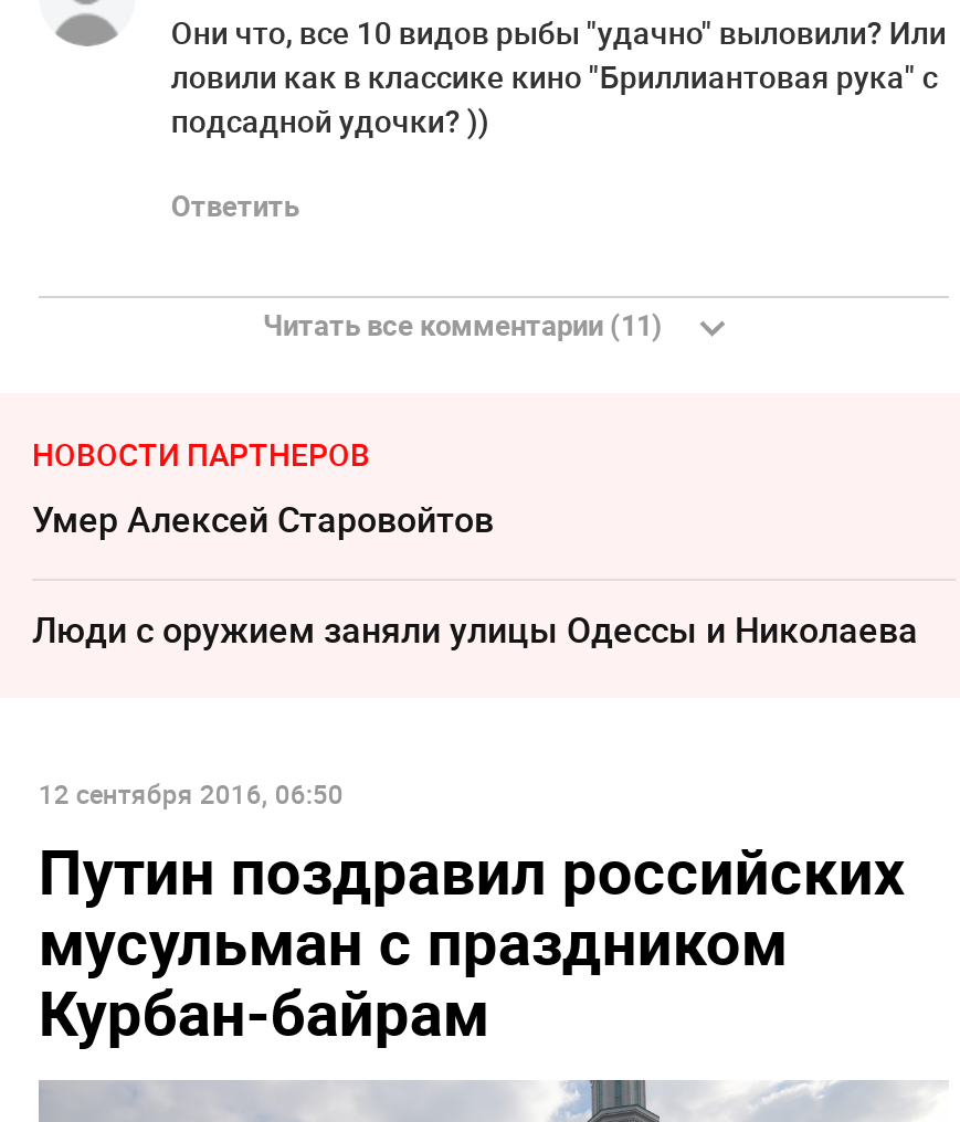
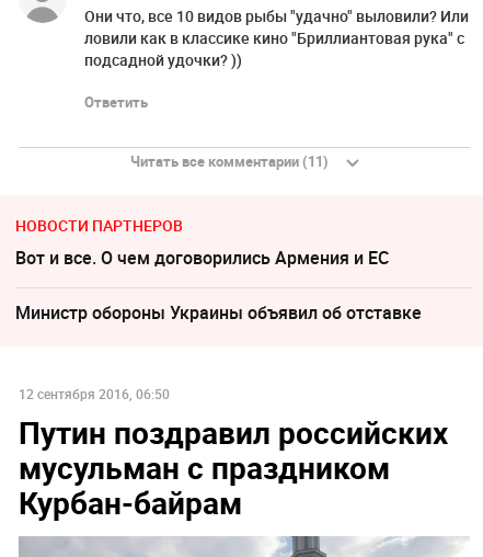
- Умер Алексeй Старовойтов
+ Вот и все. О чем договорились Армения и ЕС

- Люди с оружием заняли улицы Одессы и Николаева
+ Министр обороны Украины объявил об отставке
